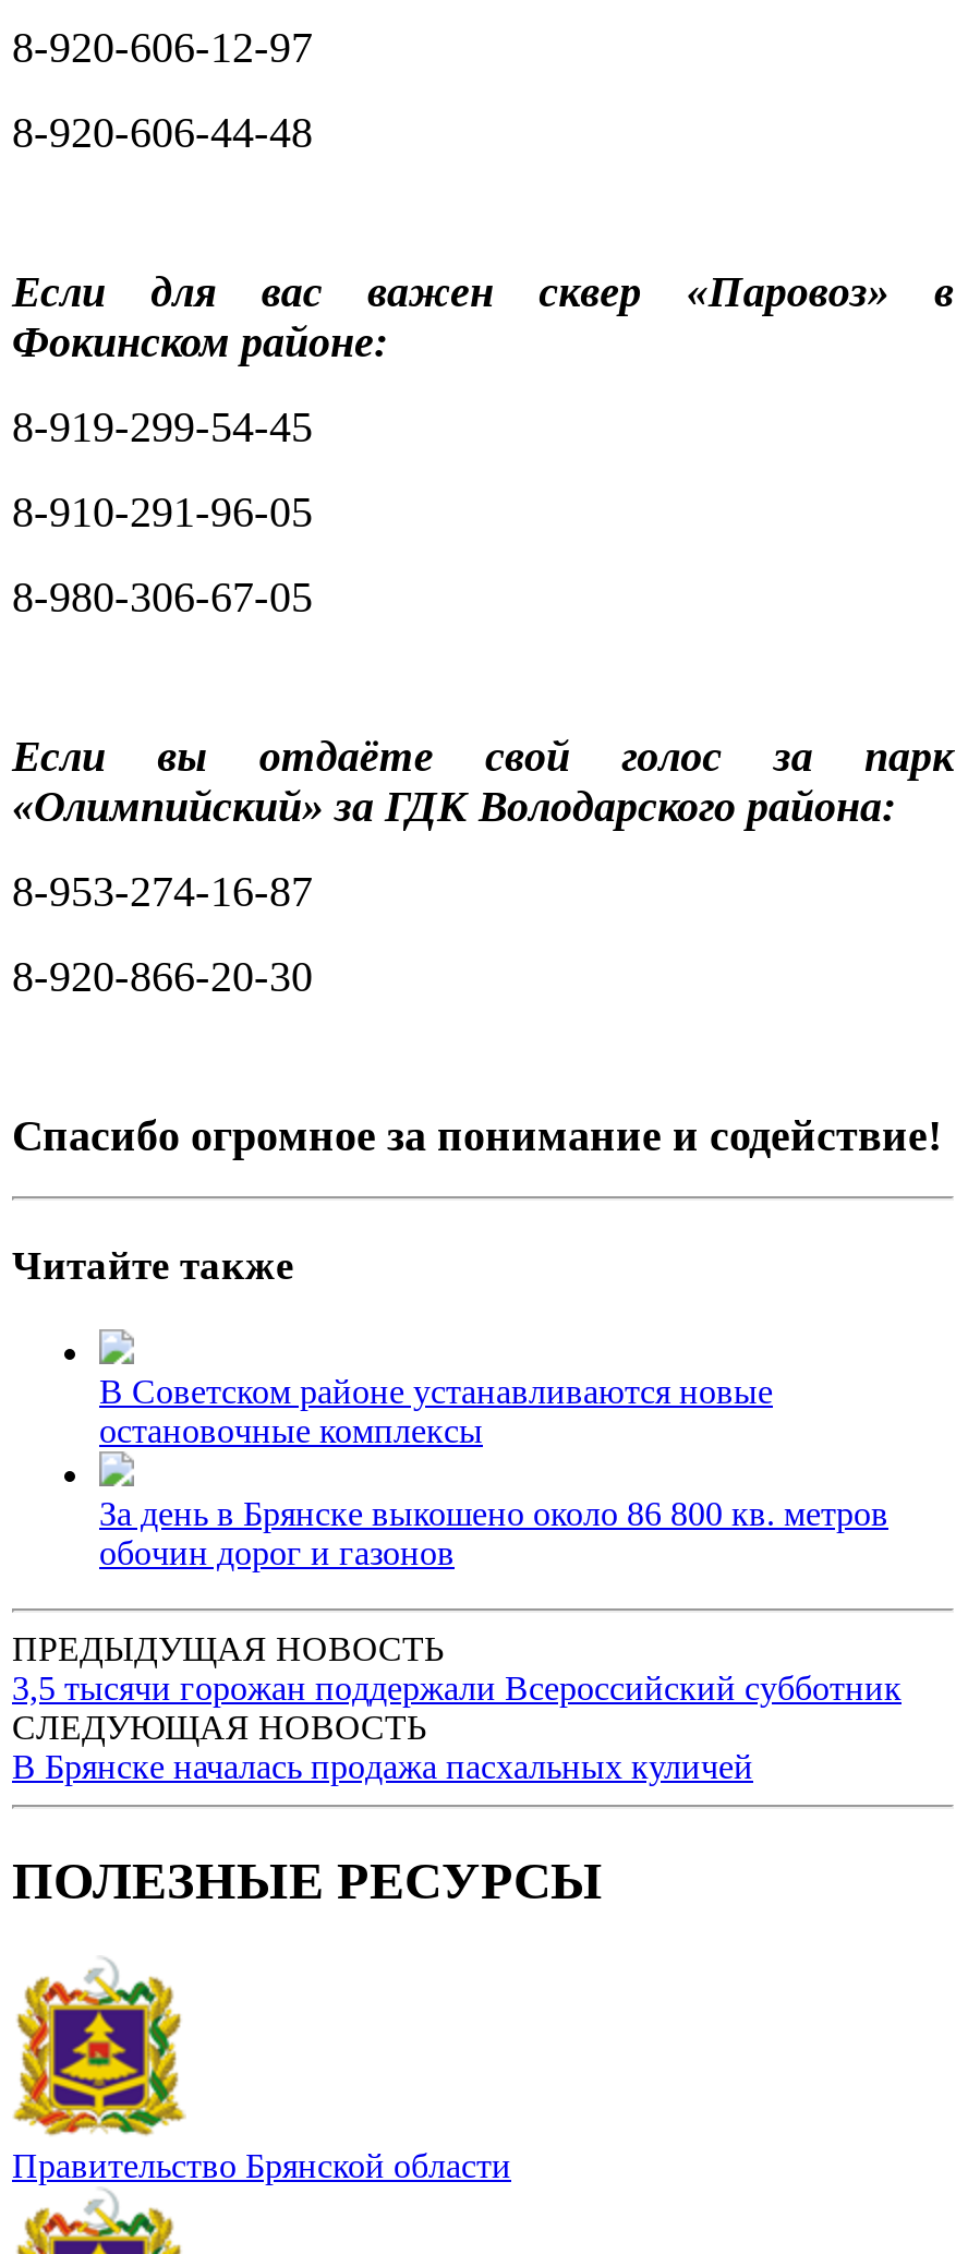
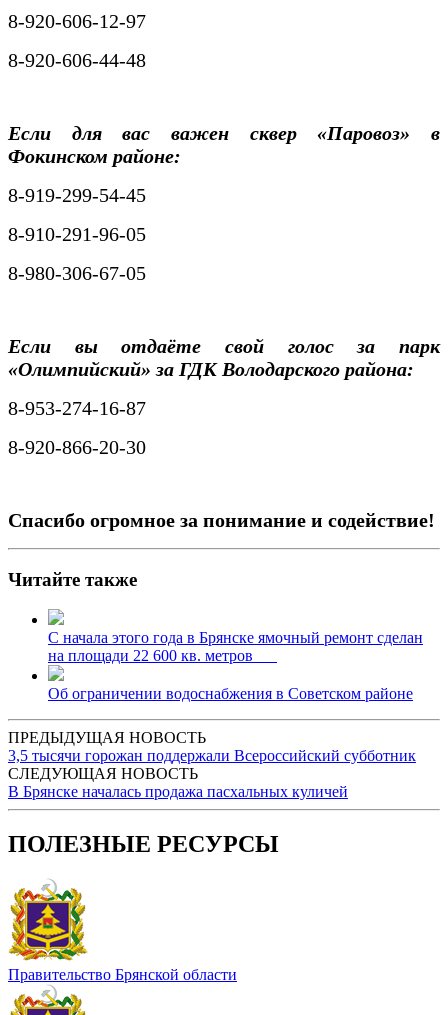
- В Советском районе устанавливаются новые
- остановочные комплексы
+ С начала этого года в Брянске ямочный ремонт сделан
+ на площади 22 600 кв. метров

- За день в Брянске выкошено около 86 800 кв. метров
- обочин дорог и газонов
+ Об ограничении водоснабжения в Советском районе
